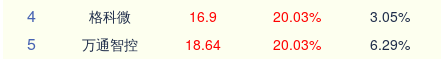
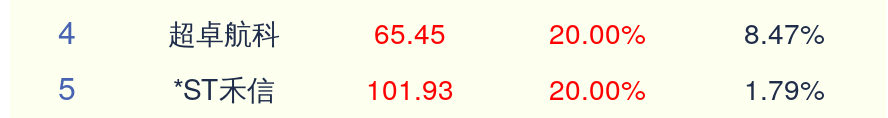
- 格科微
- 16.9
- 20.03%
- 3.05%
+ 超卓航科
+ 65.45
+ 20.00%
+ 8.47%

- 万通智控
- 18.64
- 20.03%
- 6.29%
+ *ST禾信
+ 101.93
+ 20.00%
+ 1.79%
